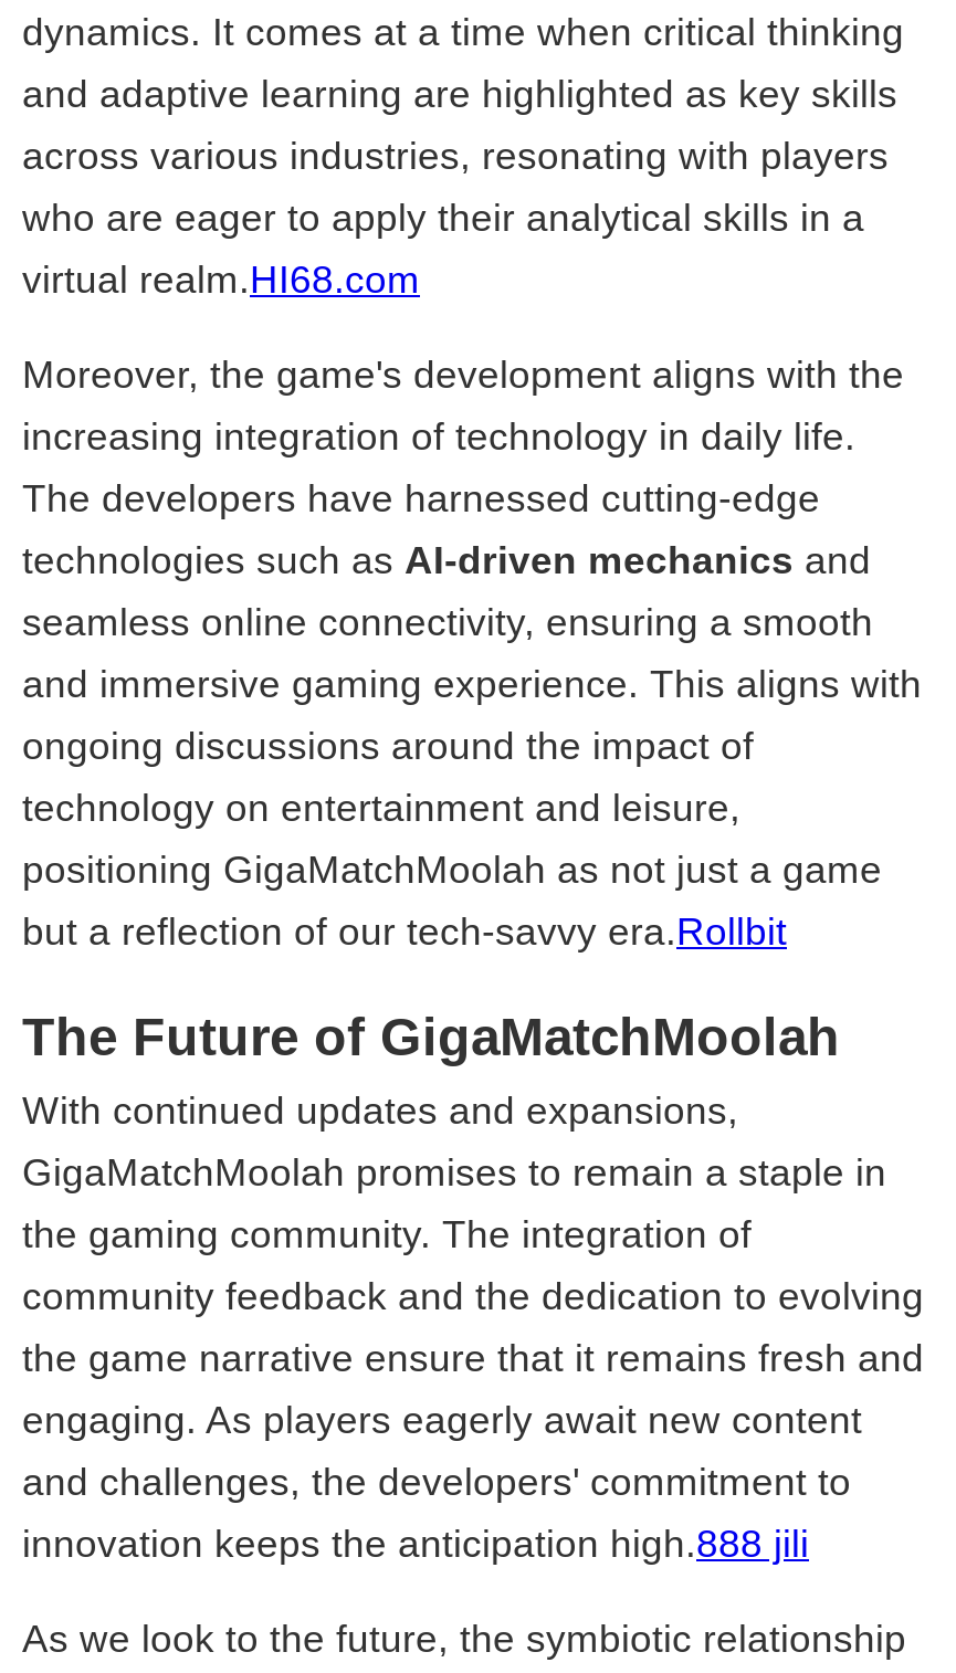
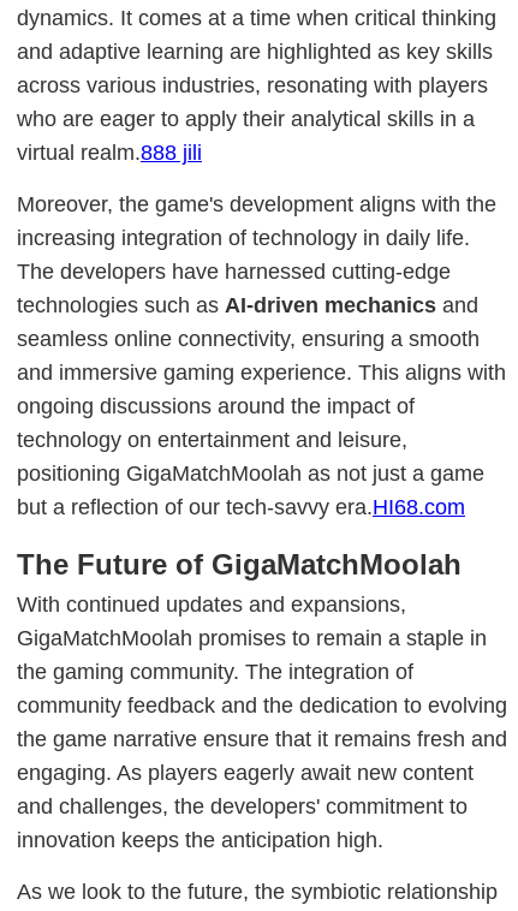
- virtual realm.HI68.com
+ virtual realm.888 jili

- but a reflection of our tech-savvy era.Rollbit
+ but a reflection of our tech-savvy era.HI68.com

- innovation keeps the anticipation high.888 jili
+ innovation keeps the anticipation high.
